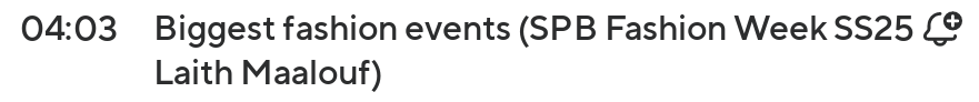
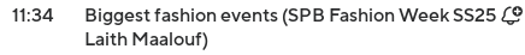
- 04:03 Biggest fashion events (SPB Fashion Week SS25
+ 11:34 Biggest fashion events (SPB Fashion Week SS25
